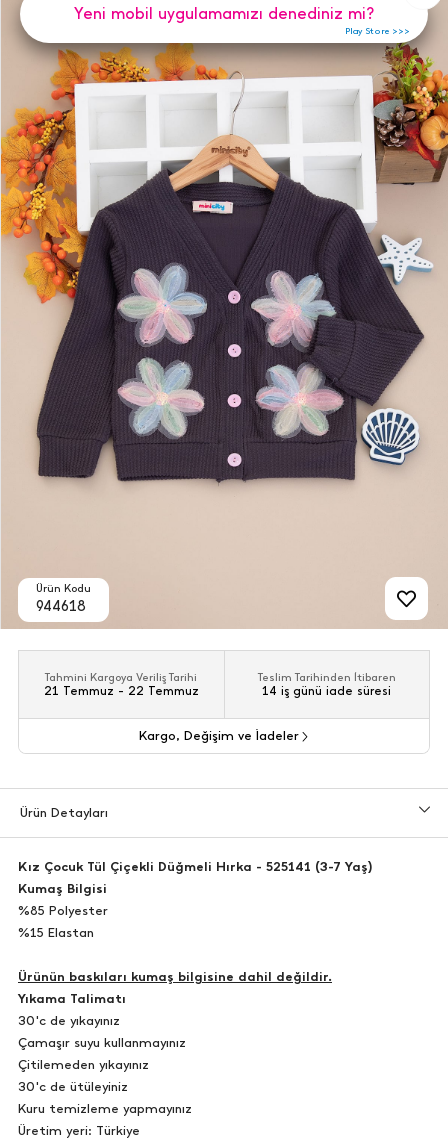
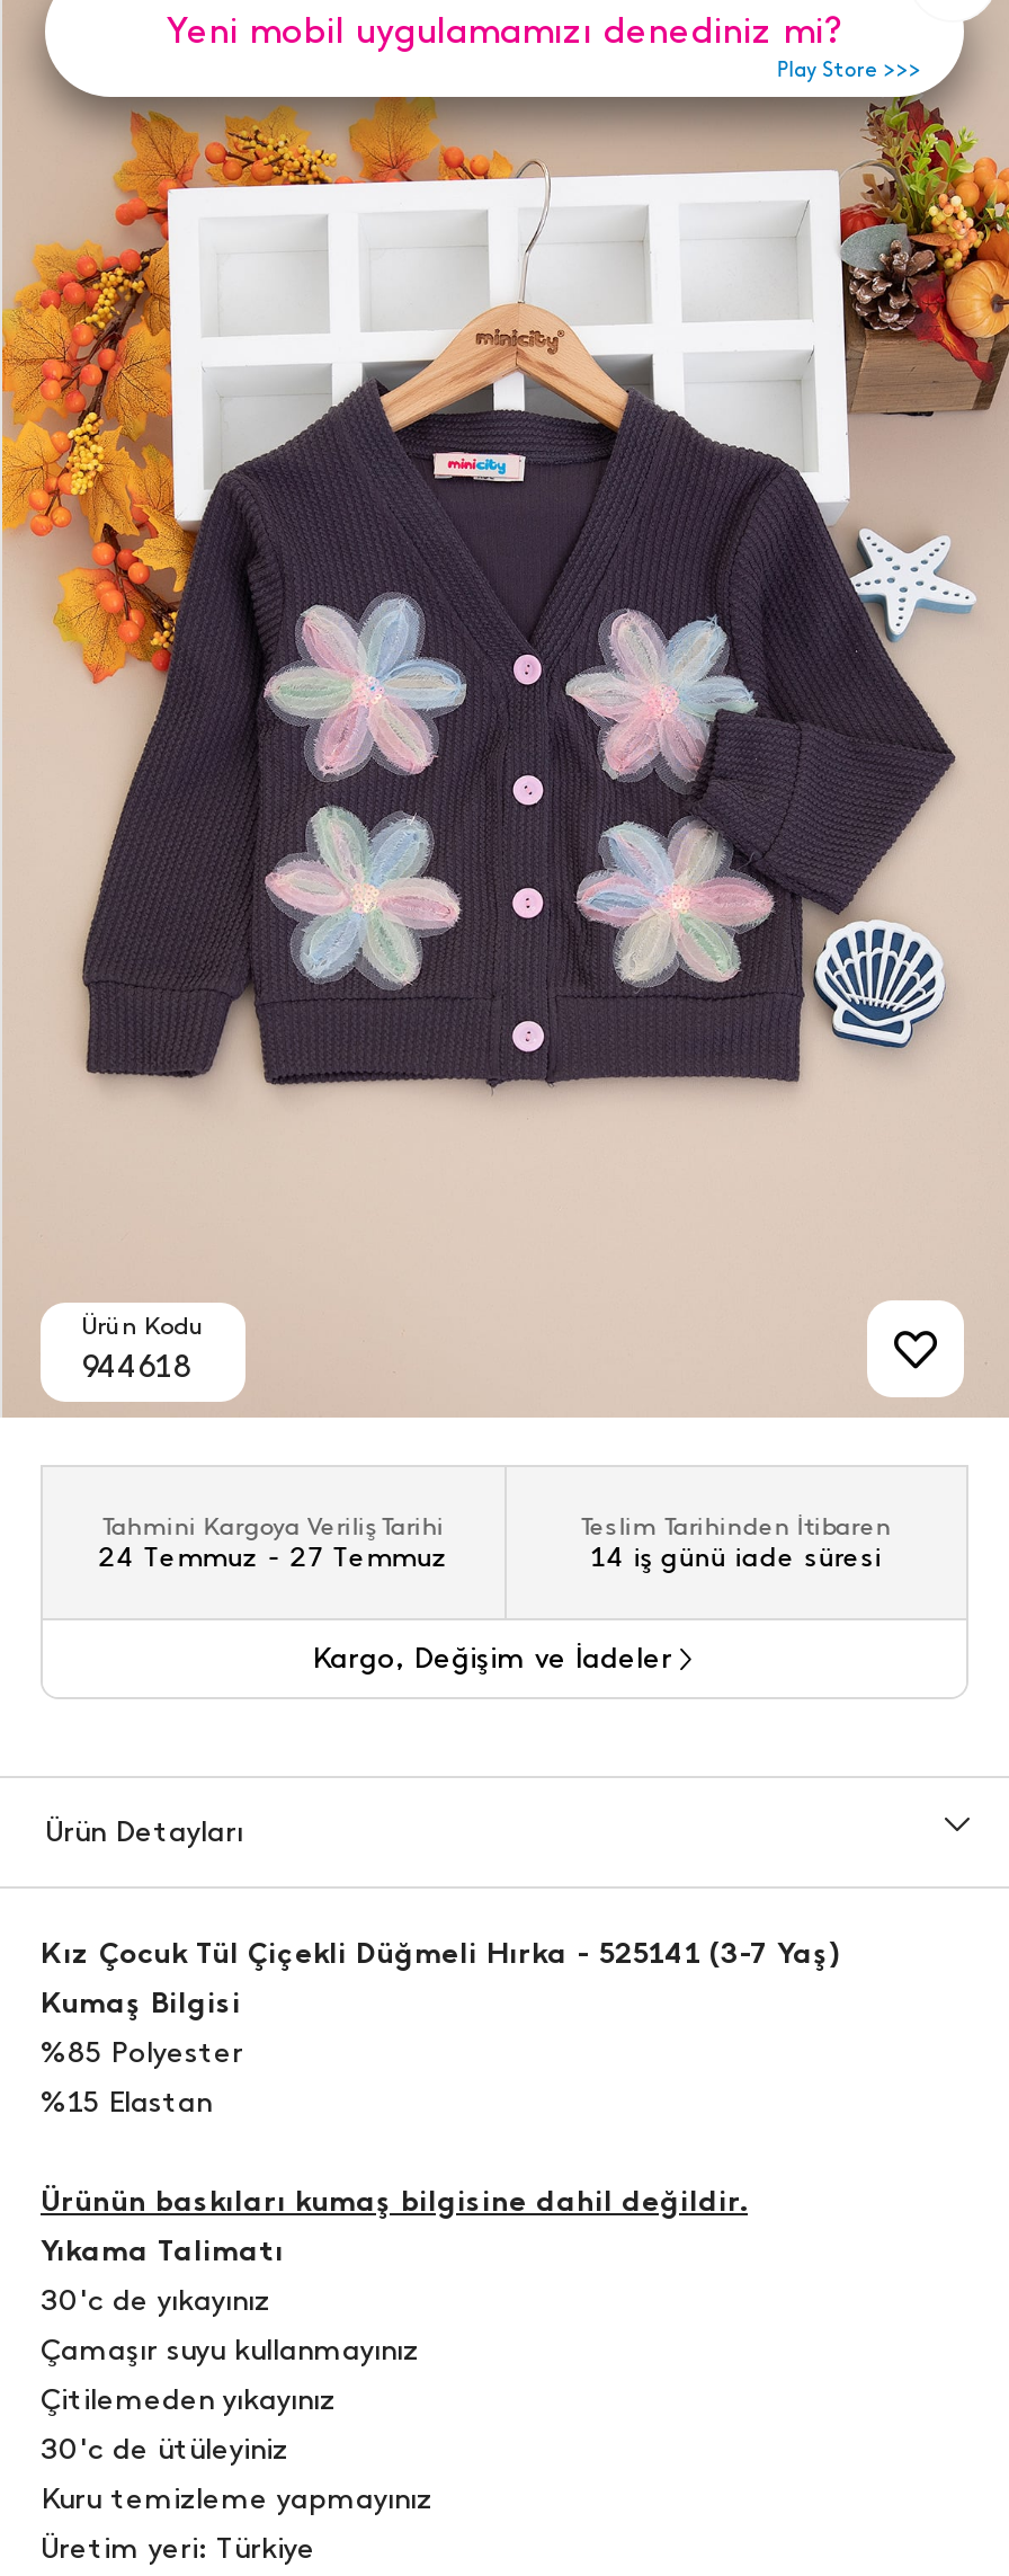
- 21 Temmuz - 22 Temmuz
+ 24 Temmuz - 27 Temmuz
